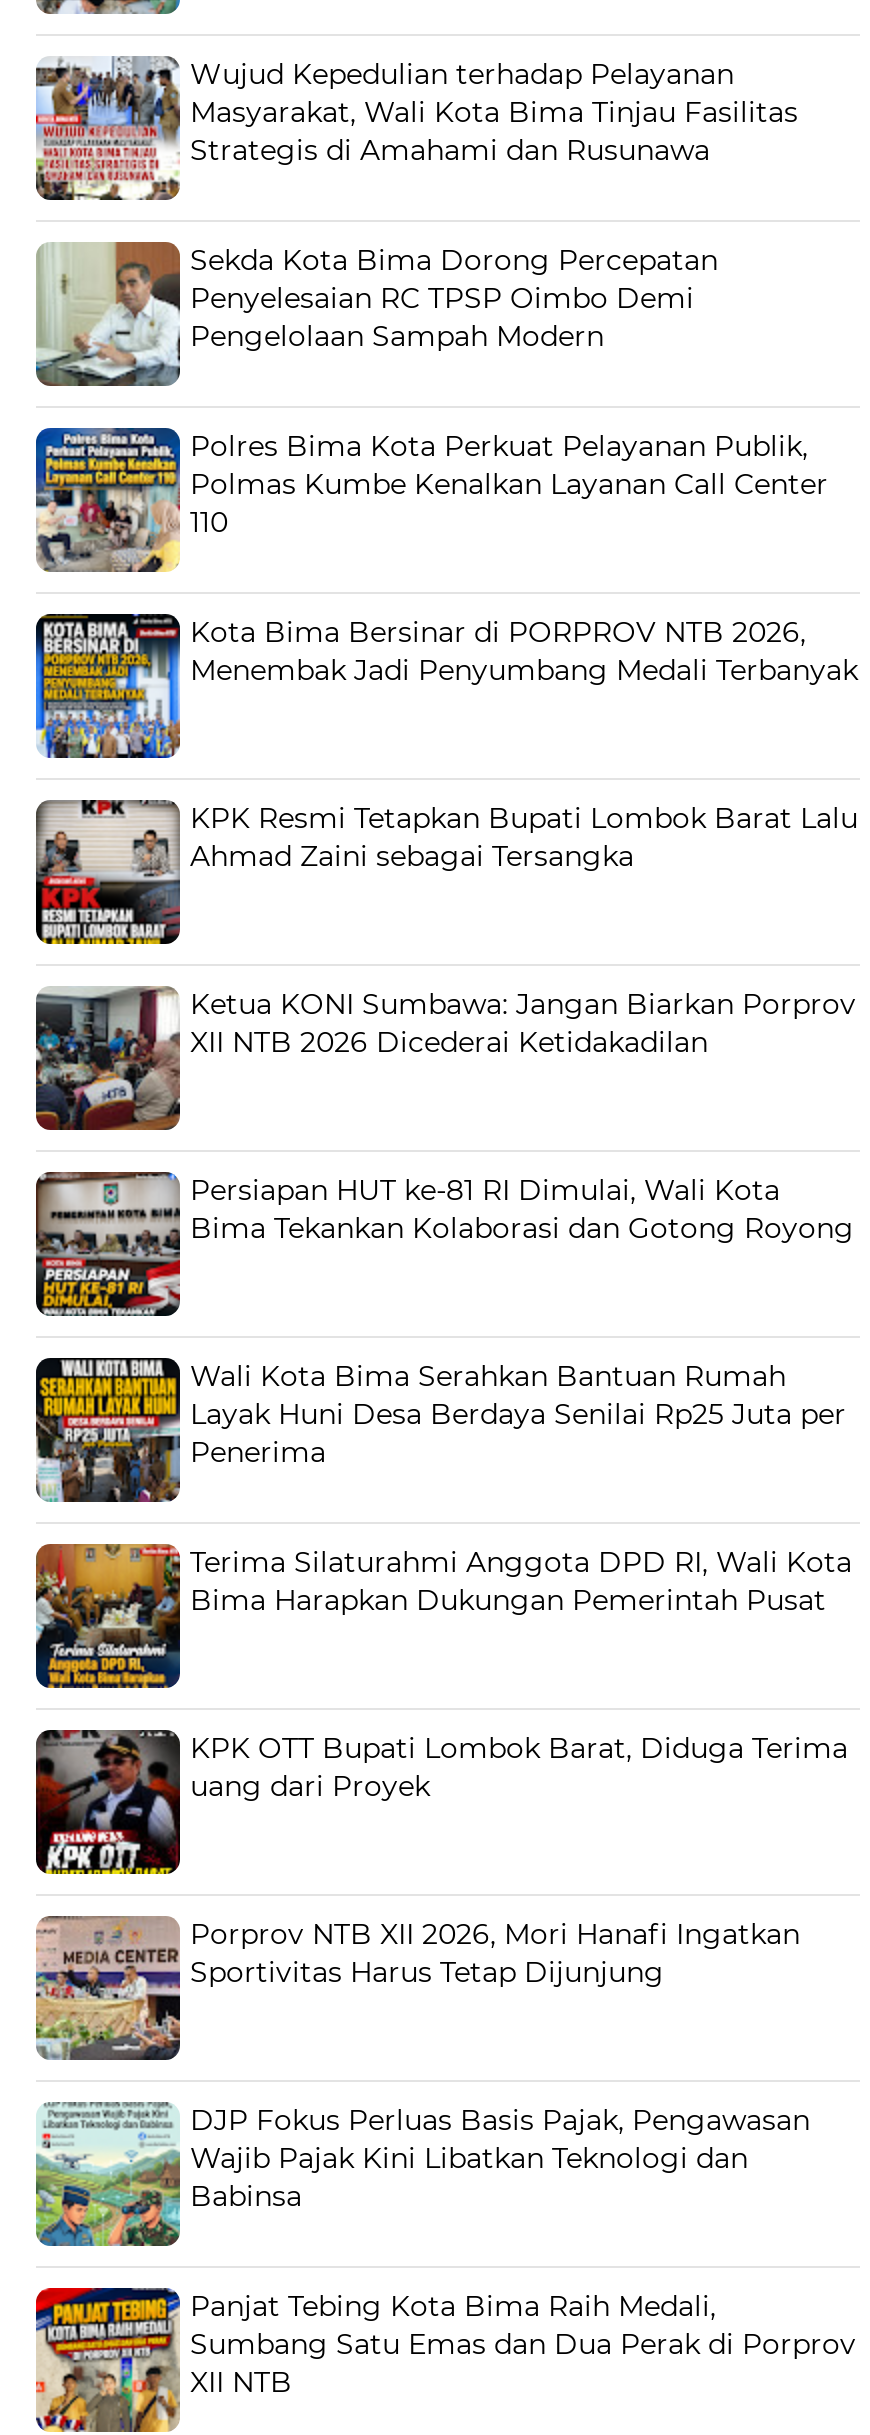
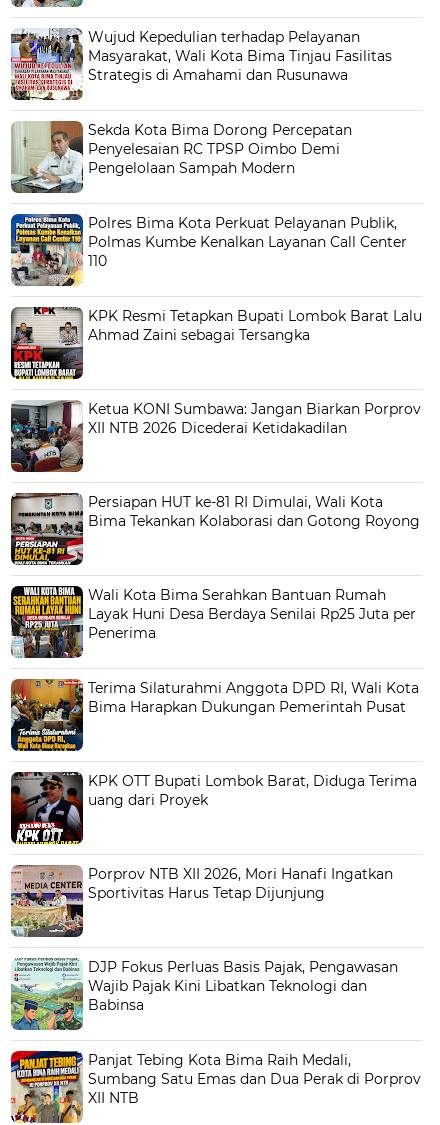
- [image]
- Kota Bima Bersinar di PORPROV NTB 2026,
- Menembak Jadi Penyumbang Medali Terbanyak
